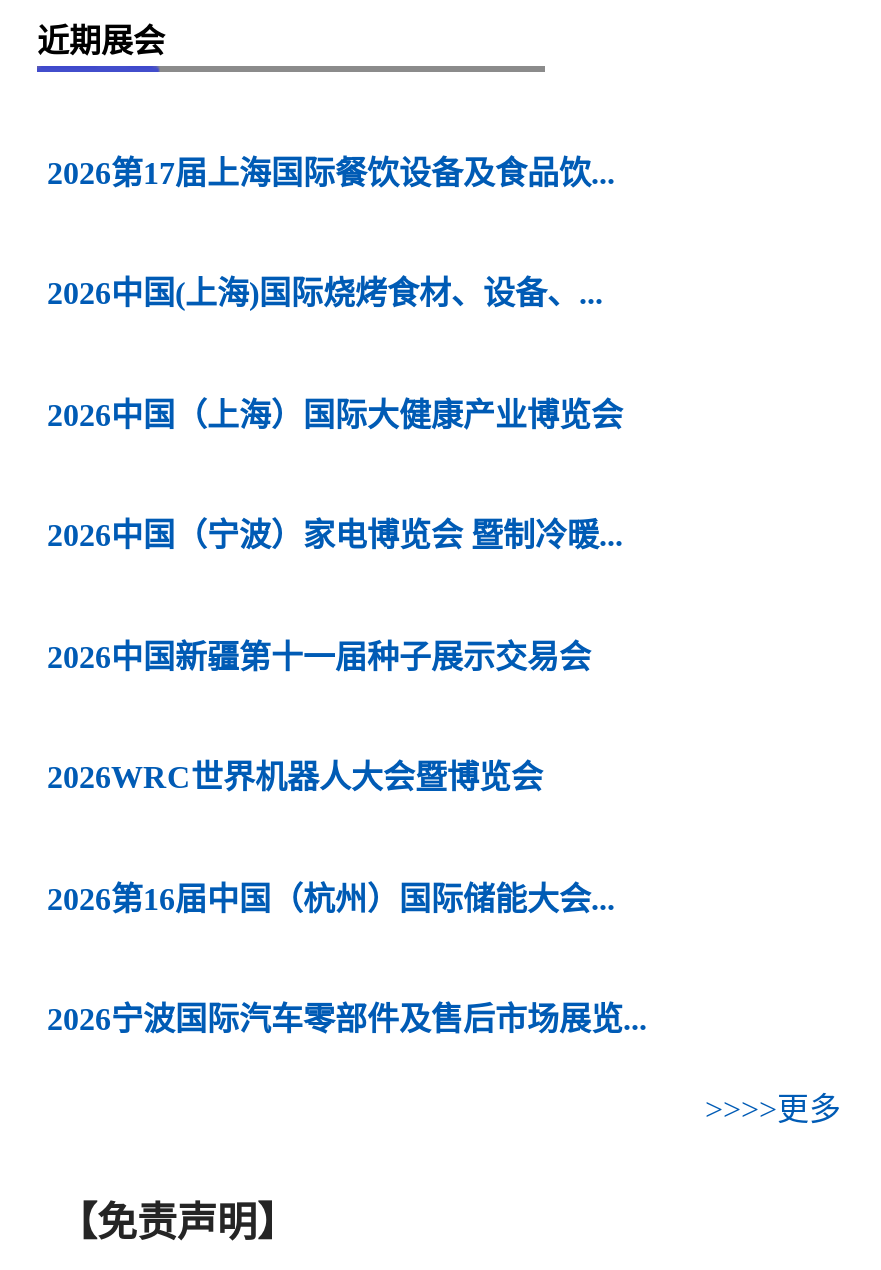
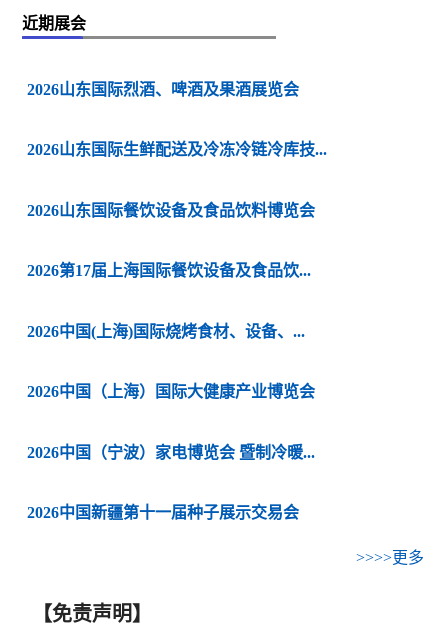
+ 2026山东国际烈酒、啤酒及果酒展览会

+ 2026山东国际生鲜配送及冷冻冷链冷库技...

+ 2026山东国际餐饮设备及食品饮料博览会

moved down: 2026第17届上海国际餐饮设备及食品饮... | 2026中国(上海)国际烧烤食材、设备、... | 2026中国（上海）国际大健康产业博览会 | 2026中国（宁波）家电博览会 暨制冷暖... | 2026中国新疆第十一届种子展示交易会

- 2026WRC世界机器人大会暨博览会

- 2026第16届中国（杭州）国际储能大会...

- 2026宁波国际汽车零部件及售后市场展览...
